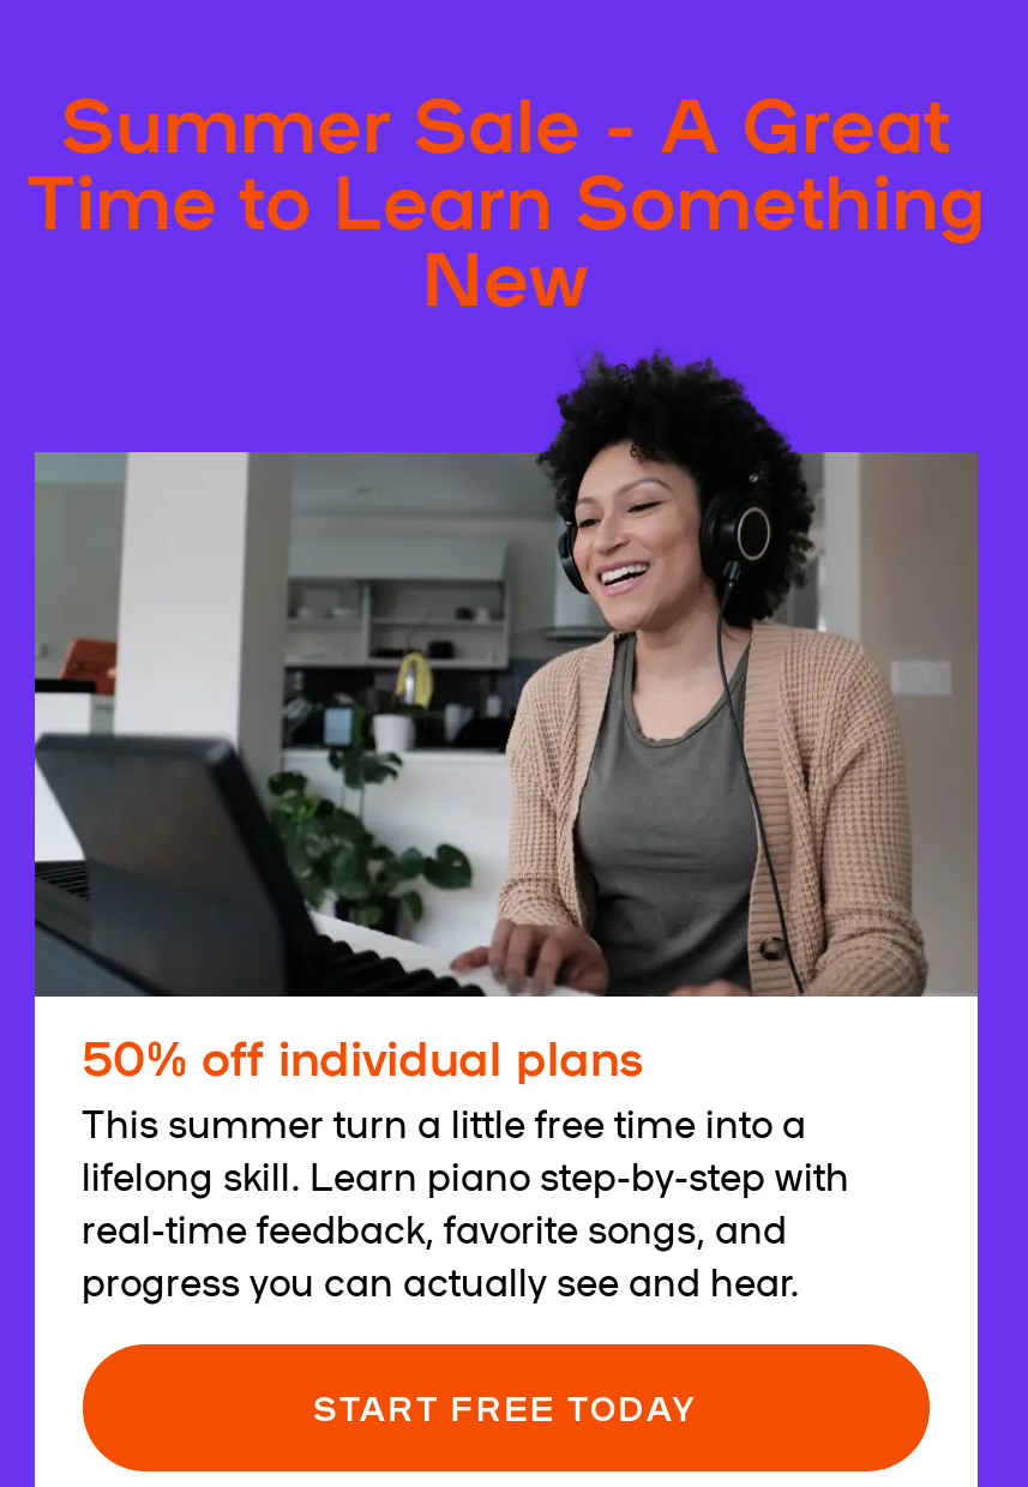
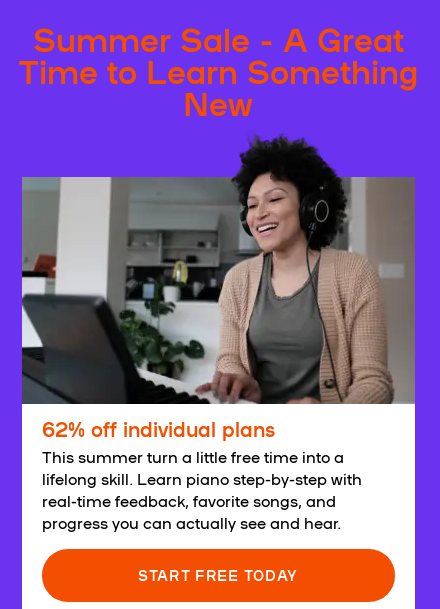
- 50% off individual plans
+ 62% off individual plans
